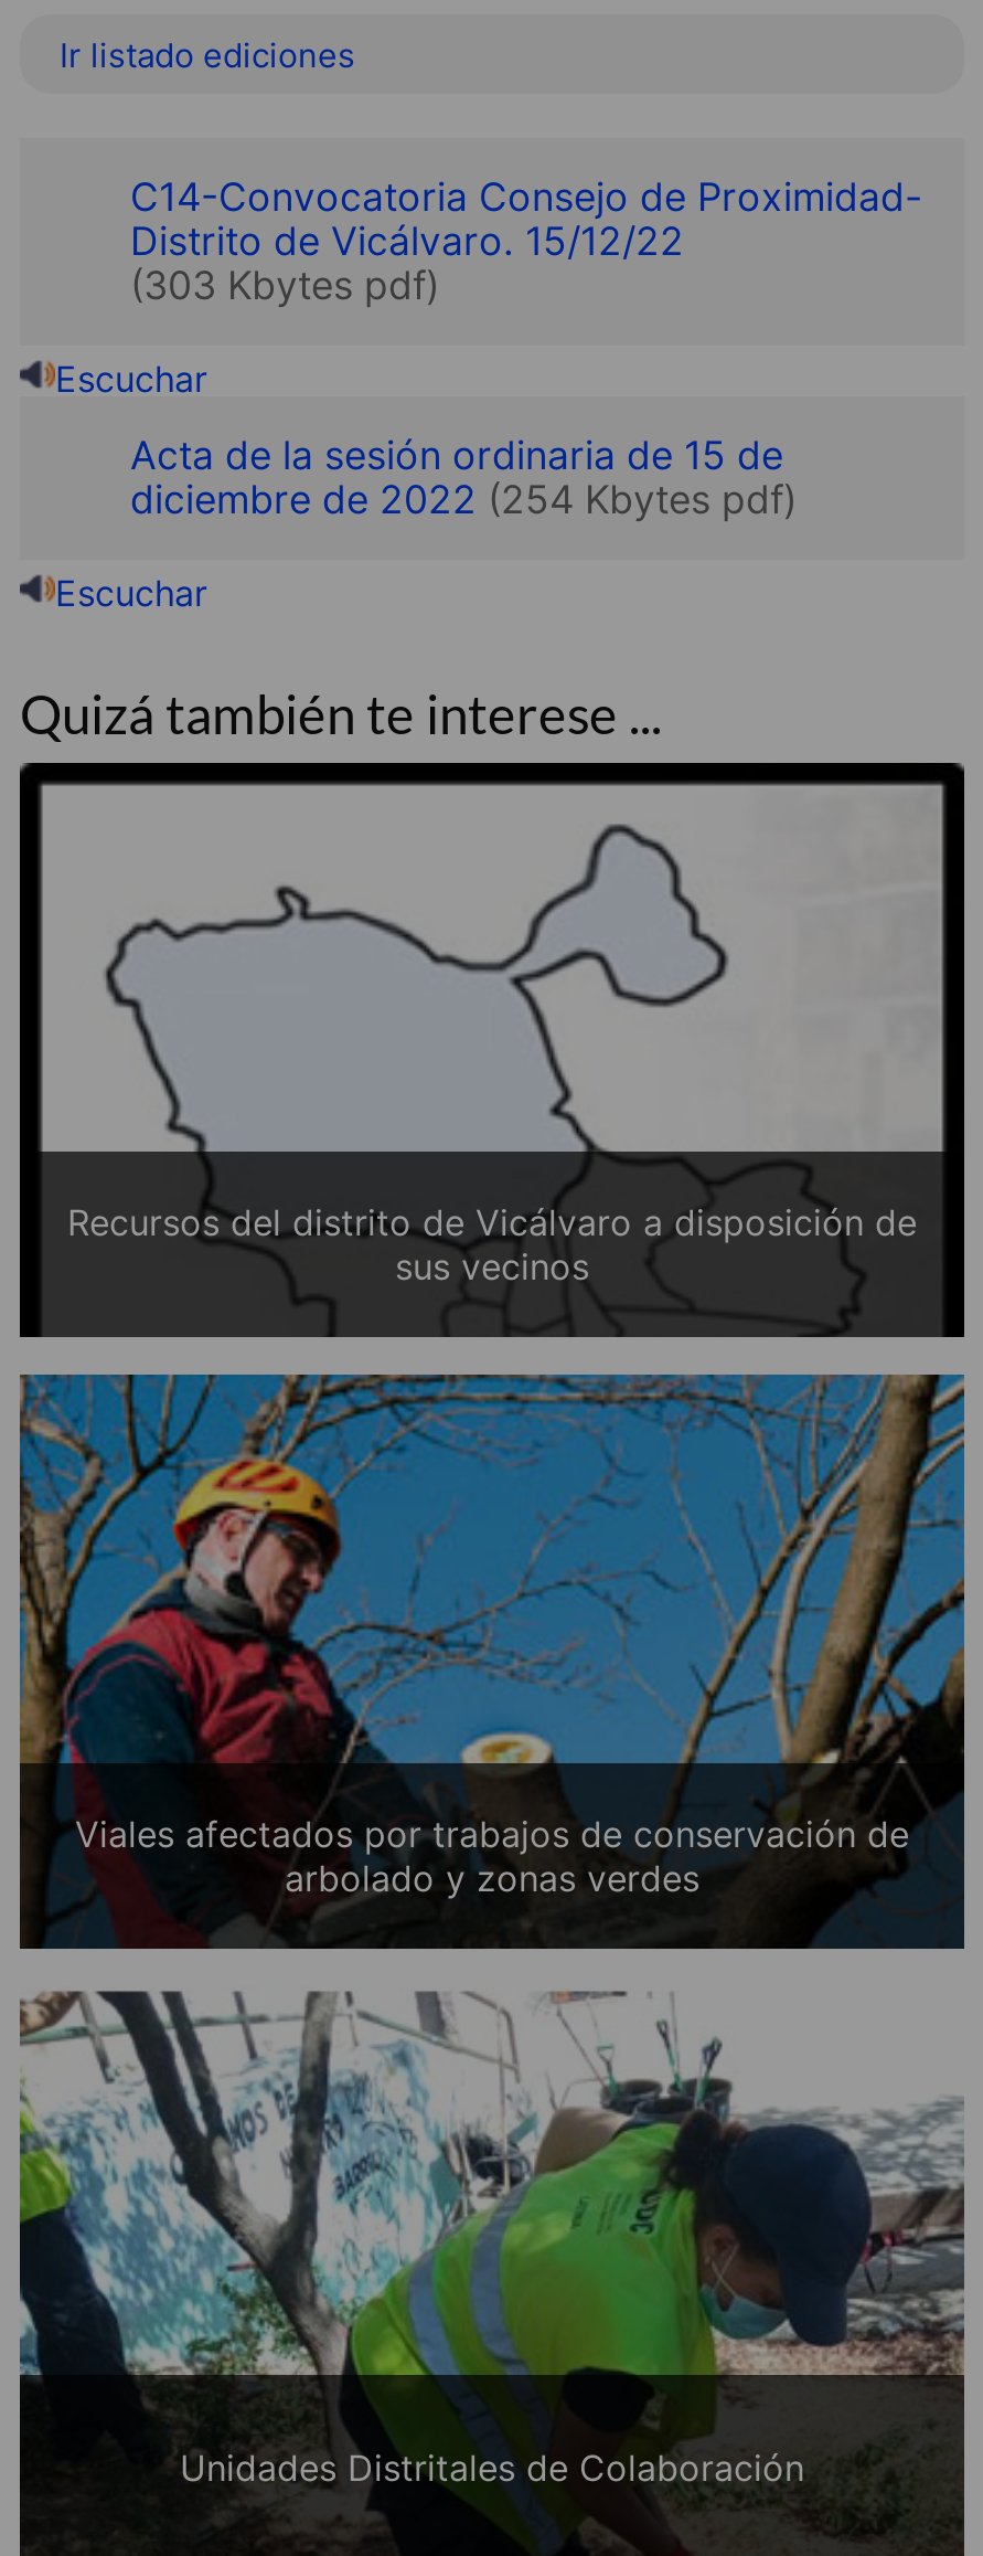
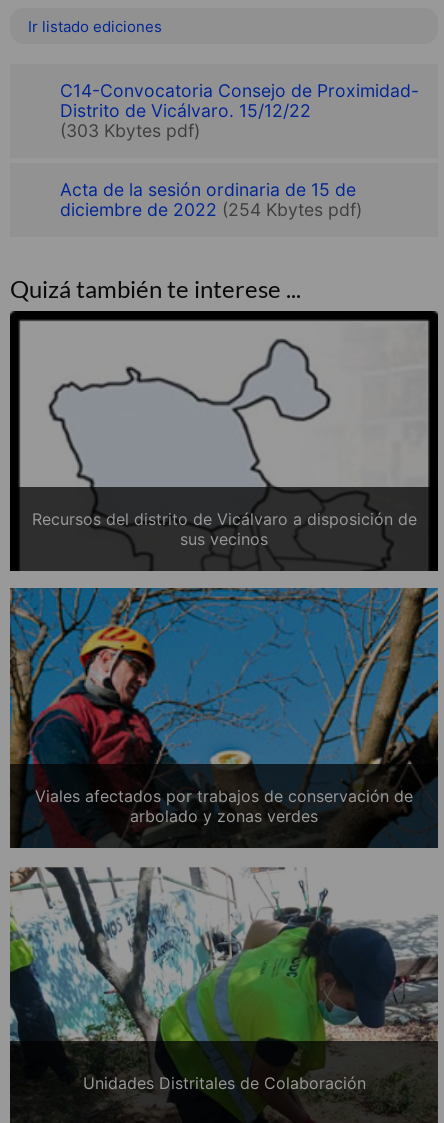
- Escuchar

- Escuchar
